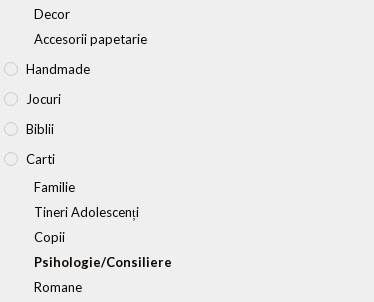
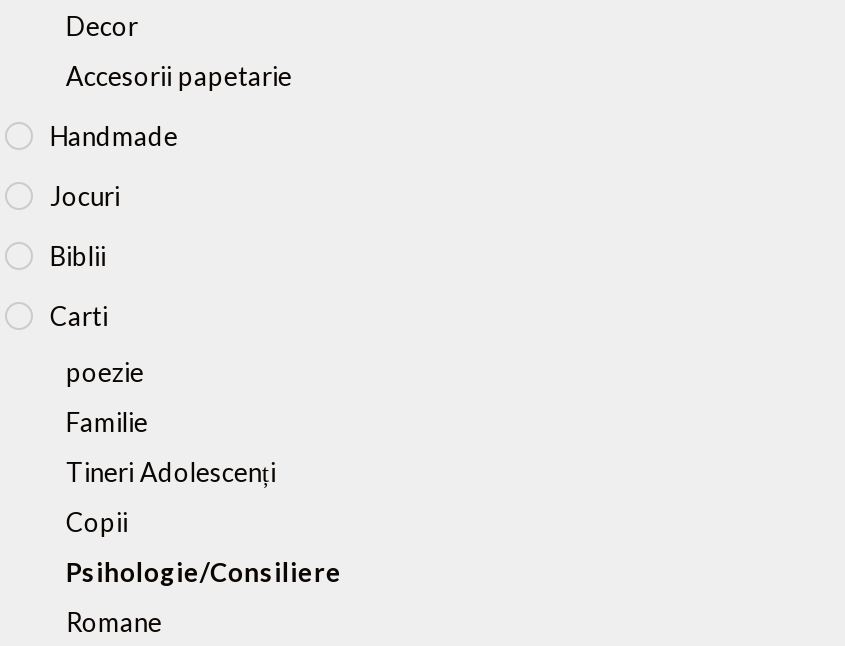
+ poezie
